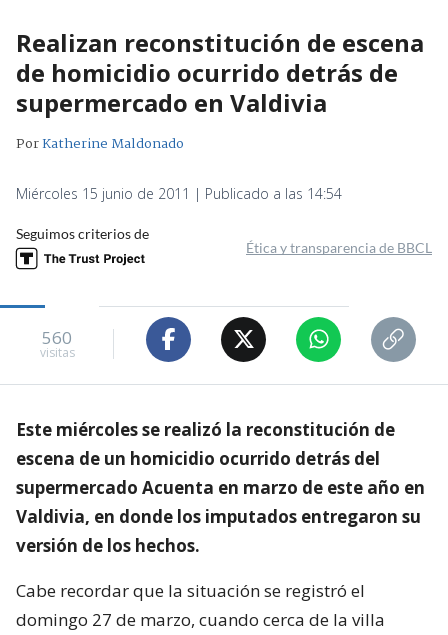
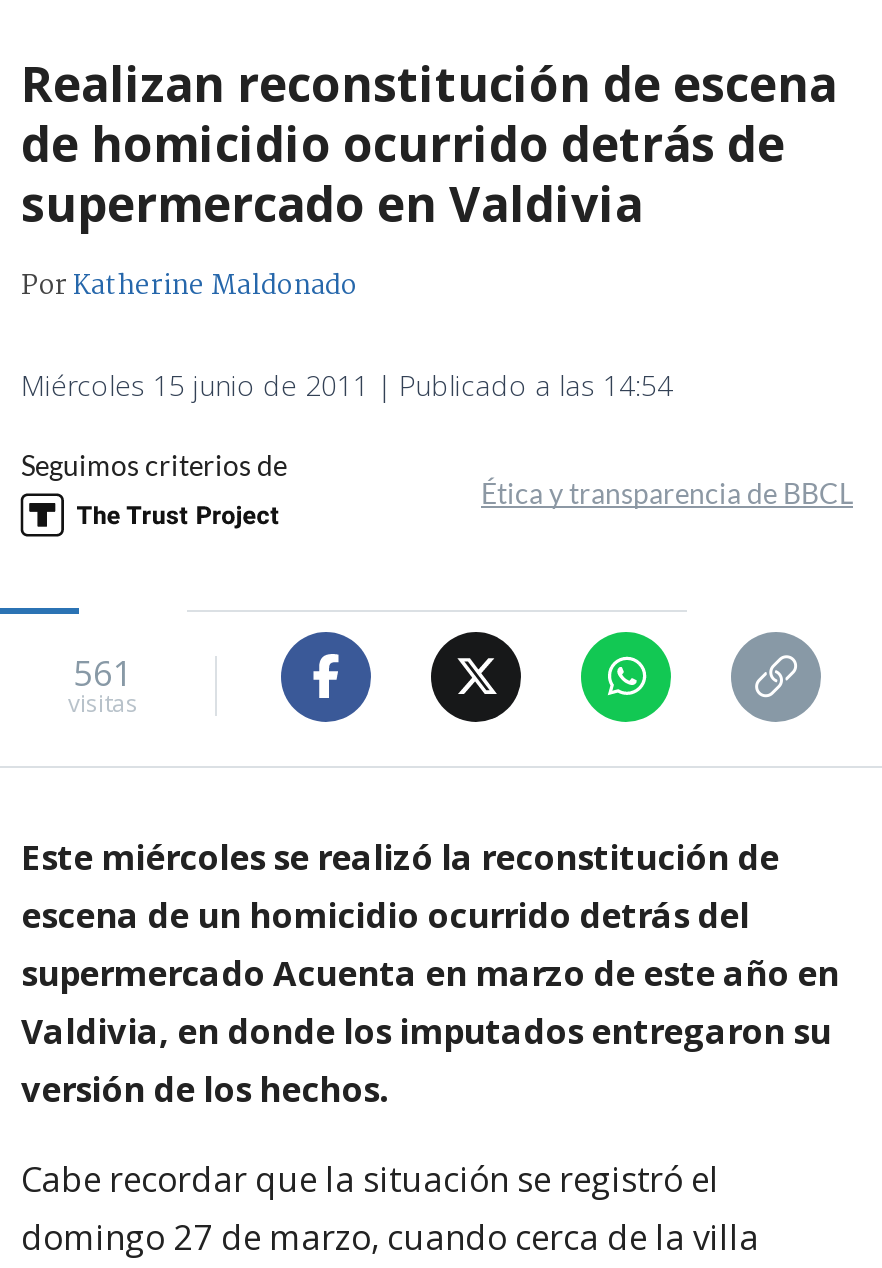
- 560
+ 561
